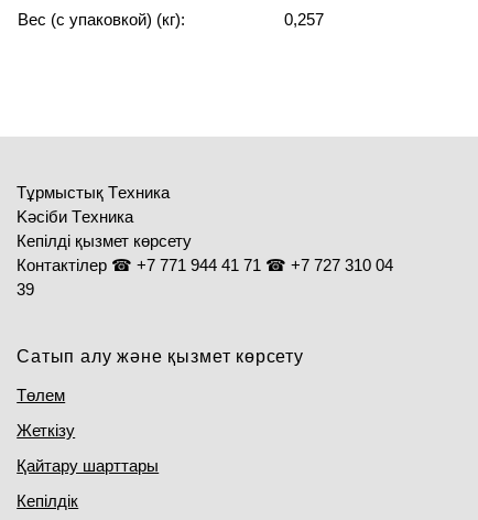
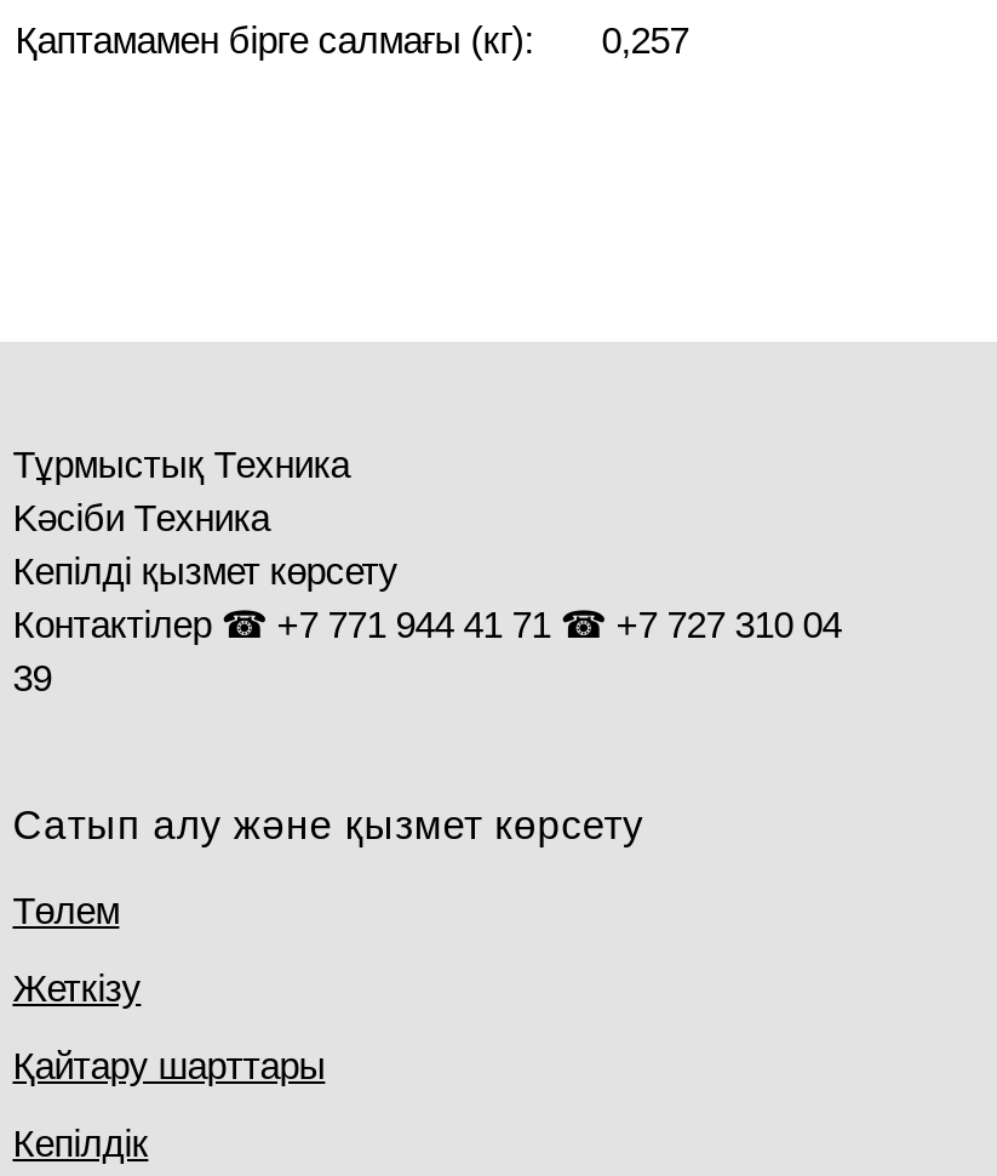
- Вес (с упаковкой) (кг):
+ Қаптамамен бірге салмағы (кг):
